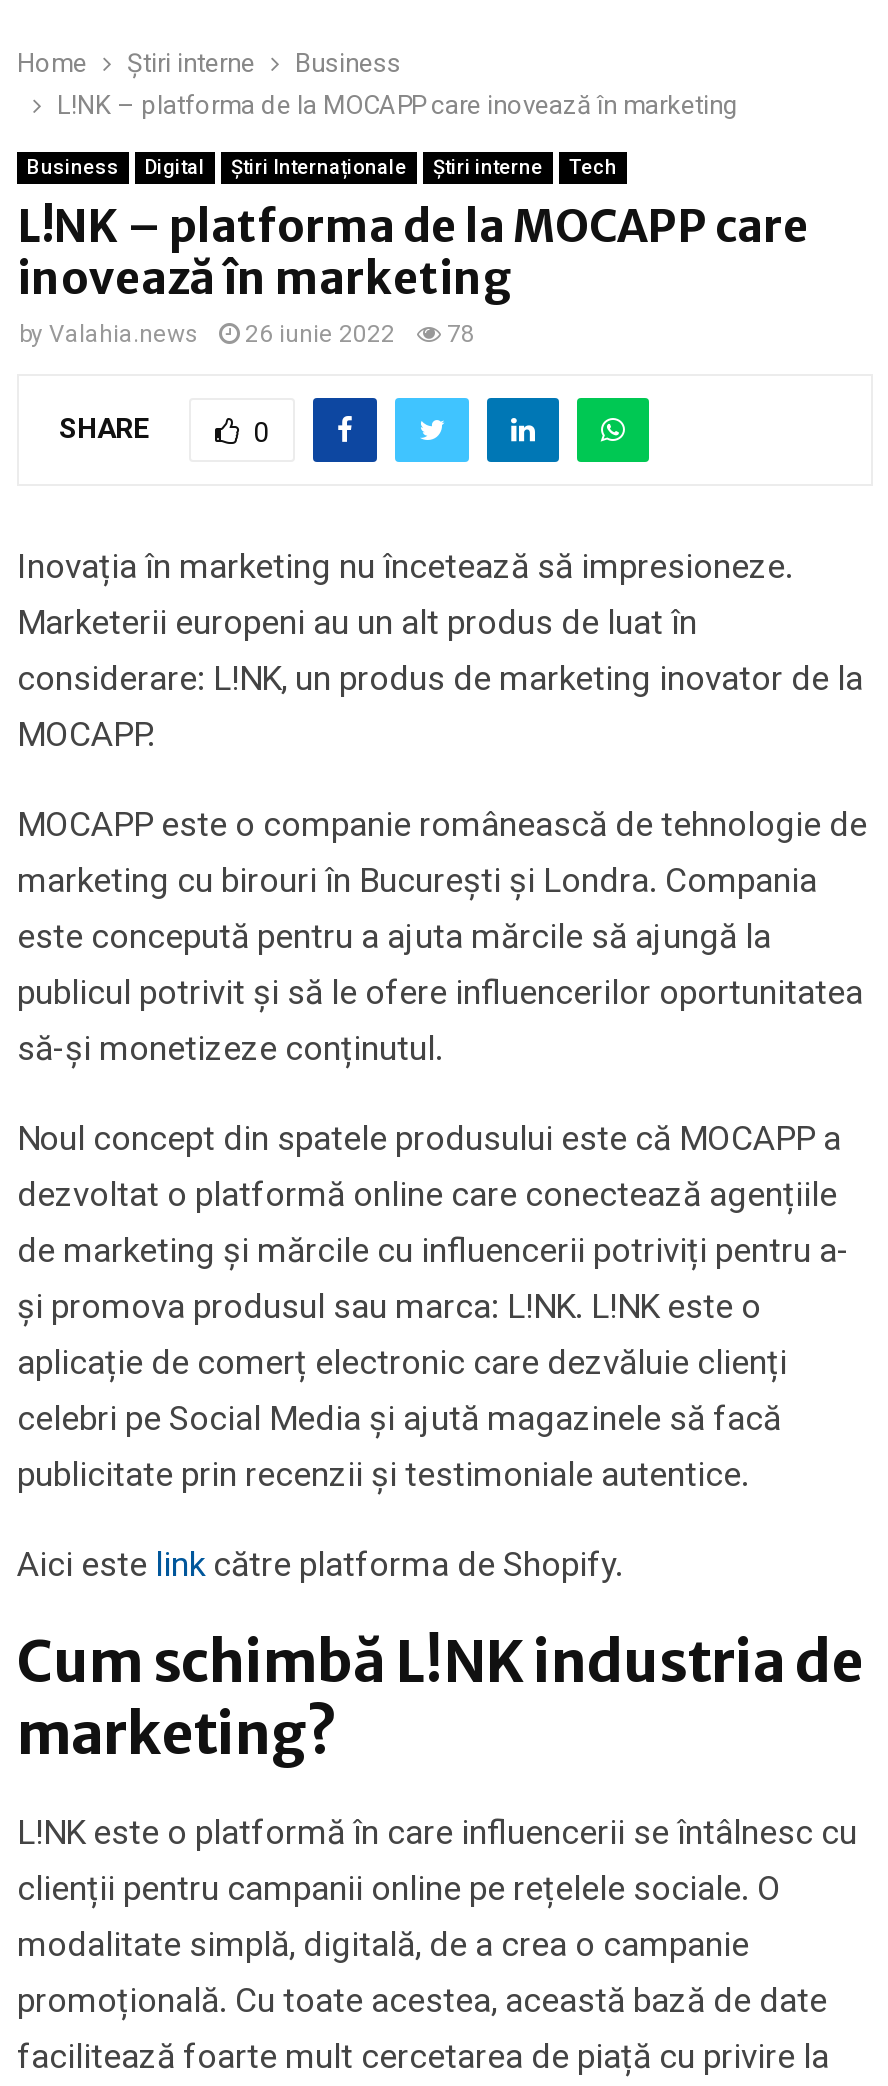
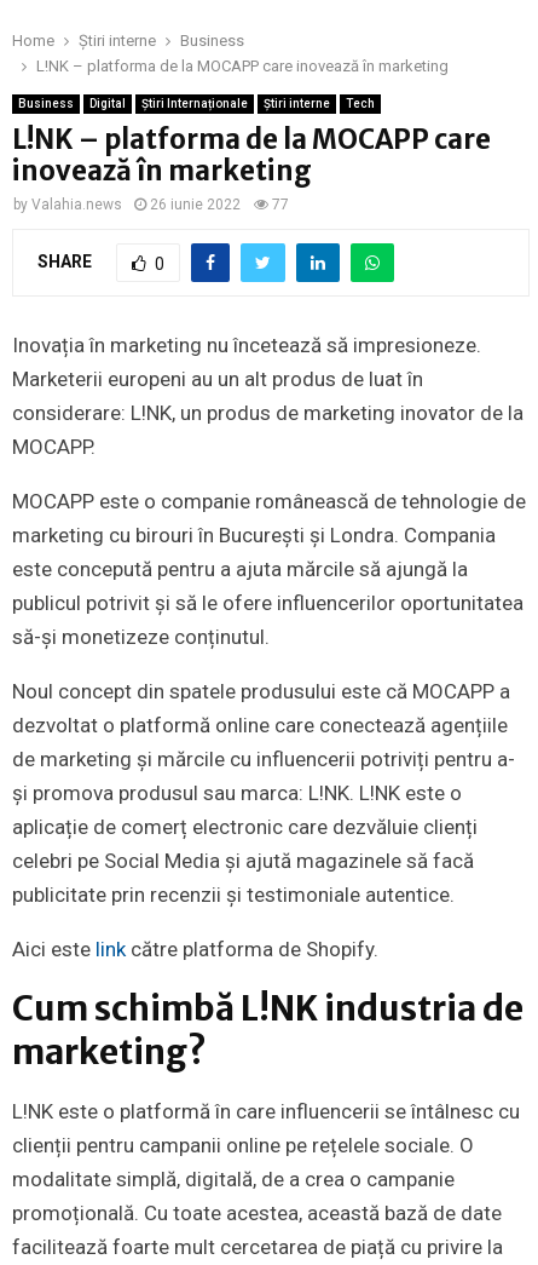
- by Valahia.news 26 iunie 2022 78
+ by Valahia.news 26 iunie 2022 77
